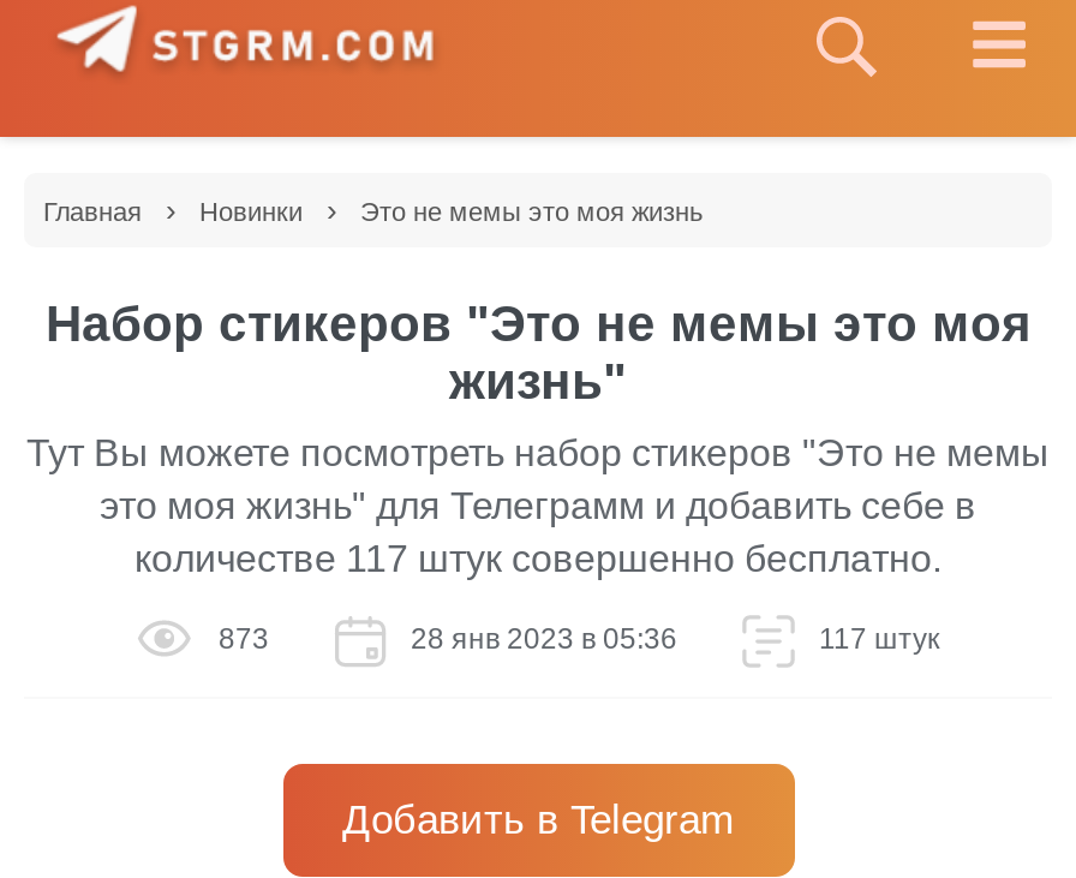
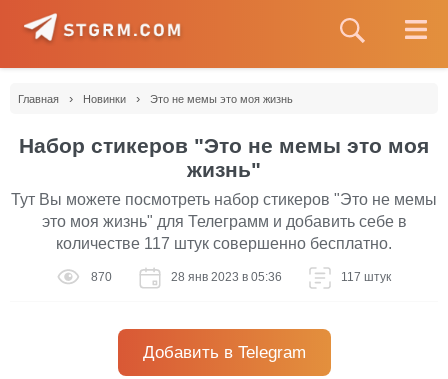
- 873
+ 870
